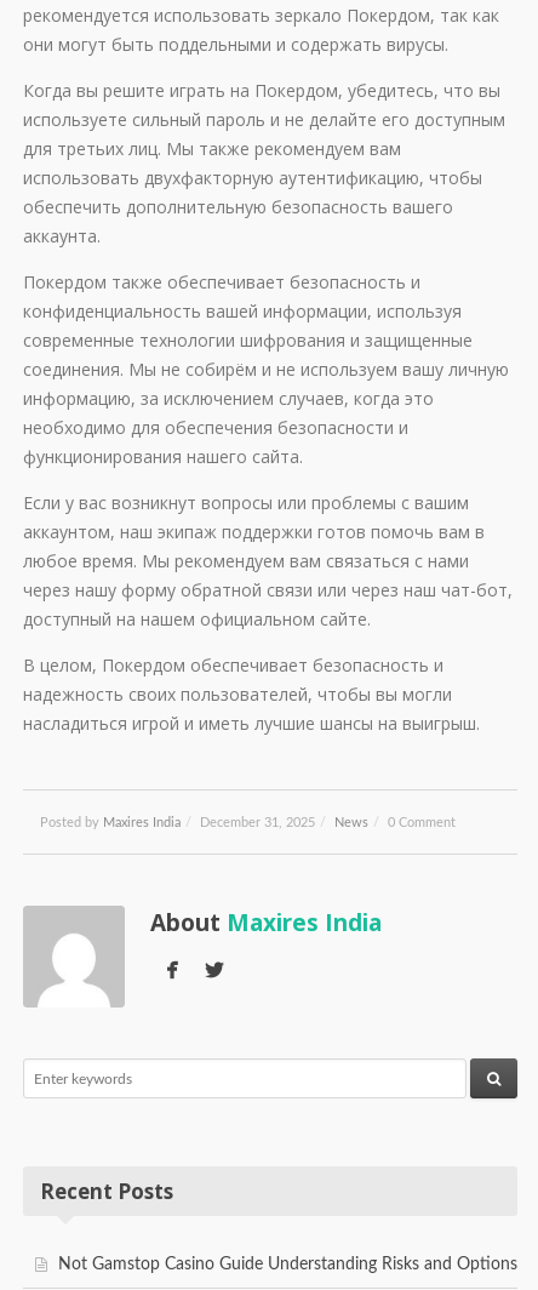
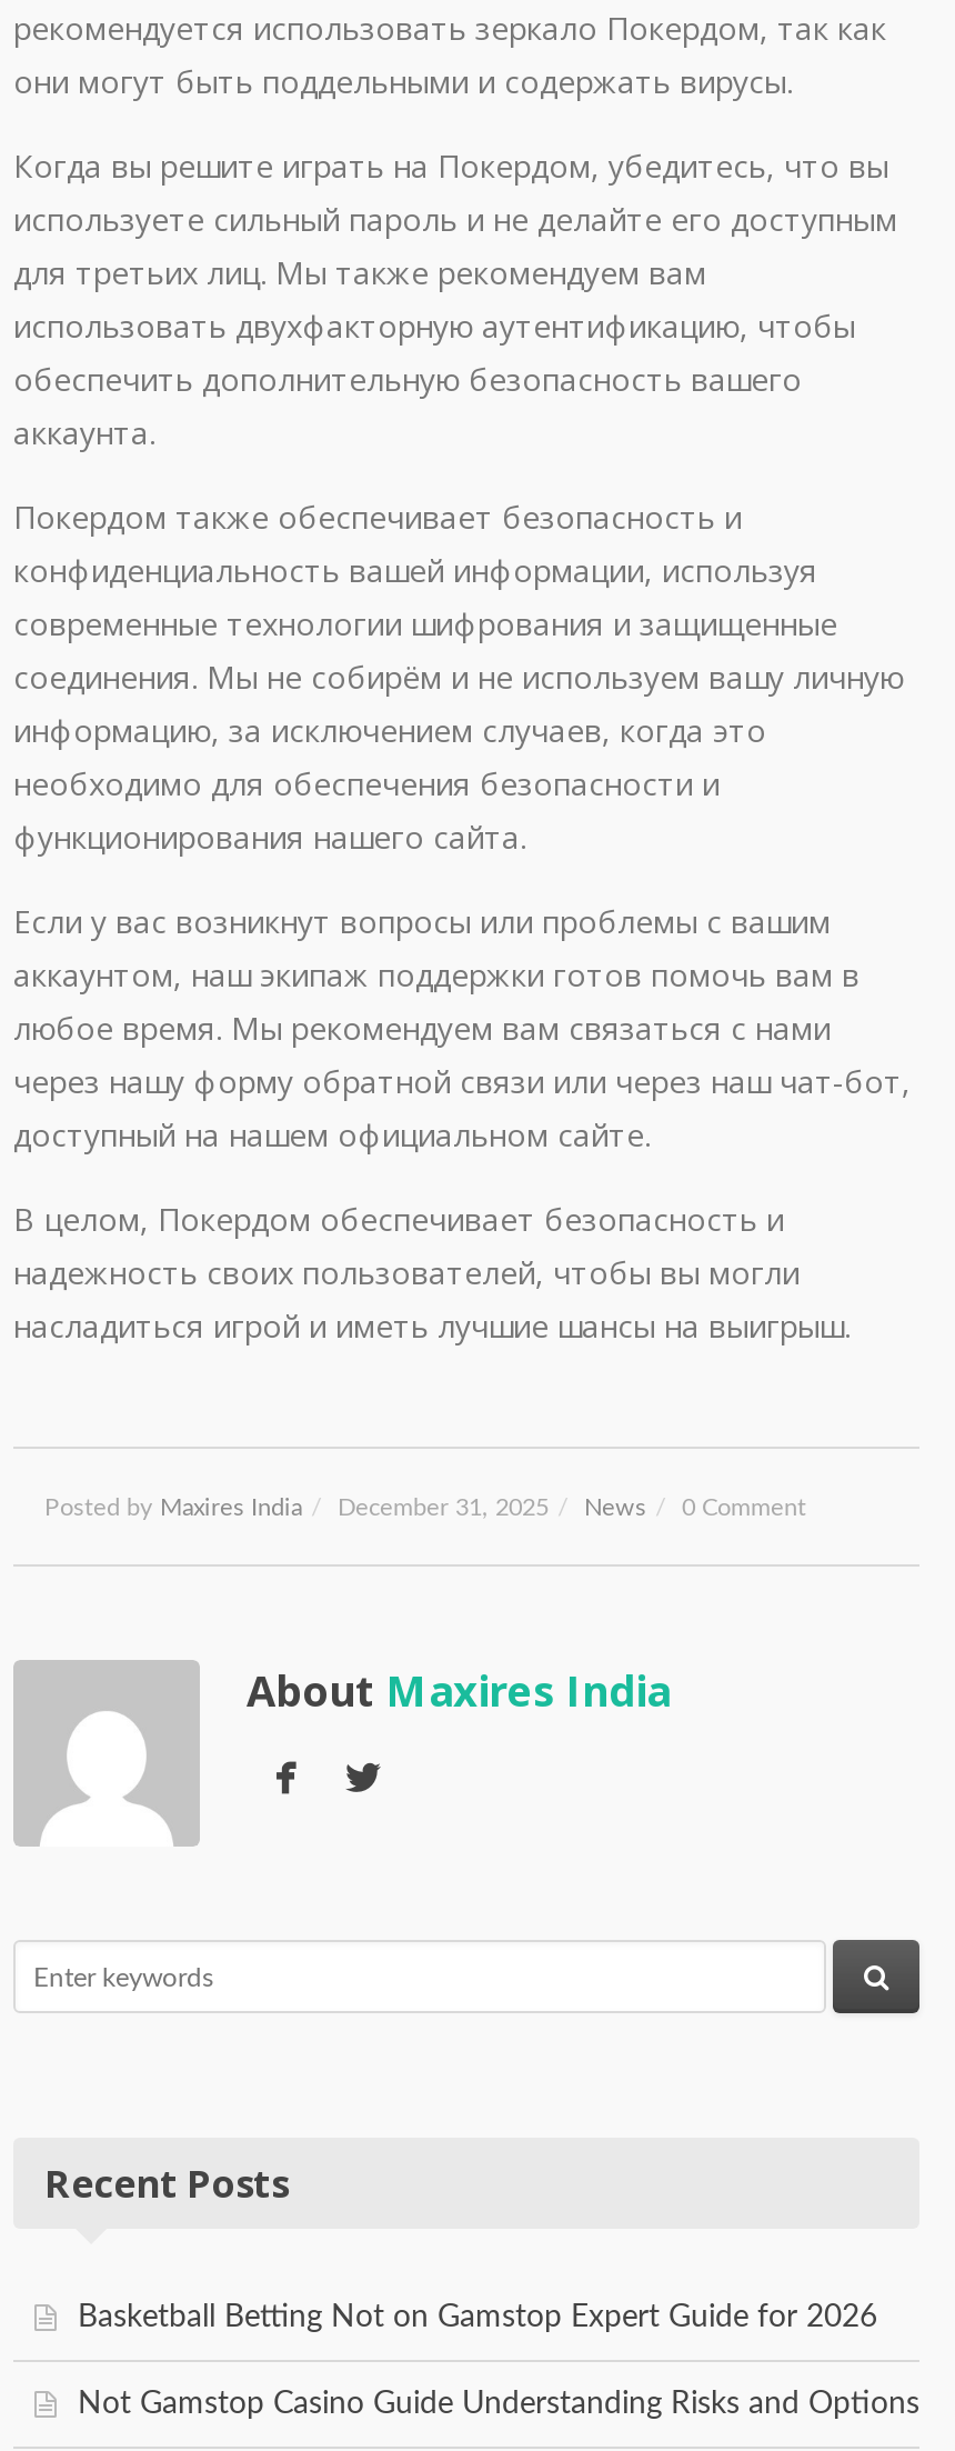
+ Basketball Betting Not on Gamstop Expert Guide for 2026
